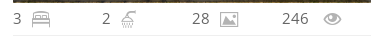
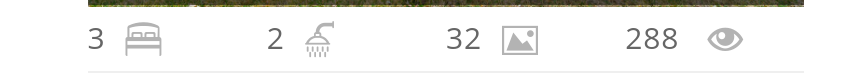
- 28
+ 32

- 246
+ 288
